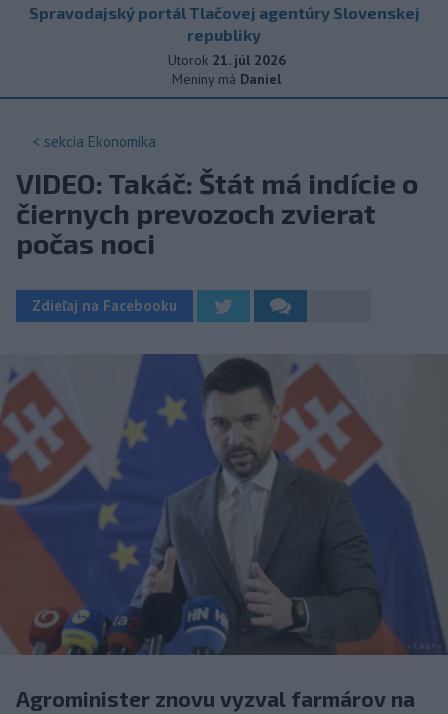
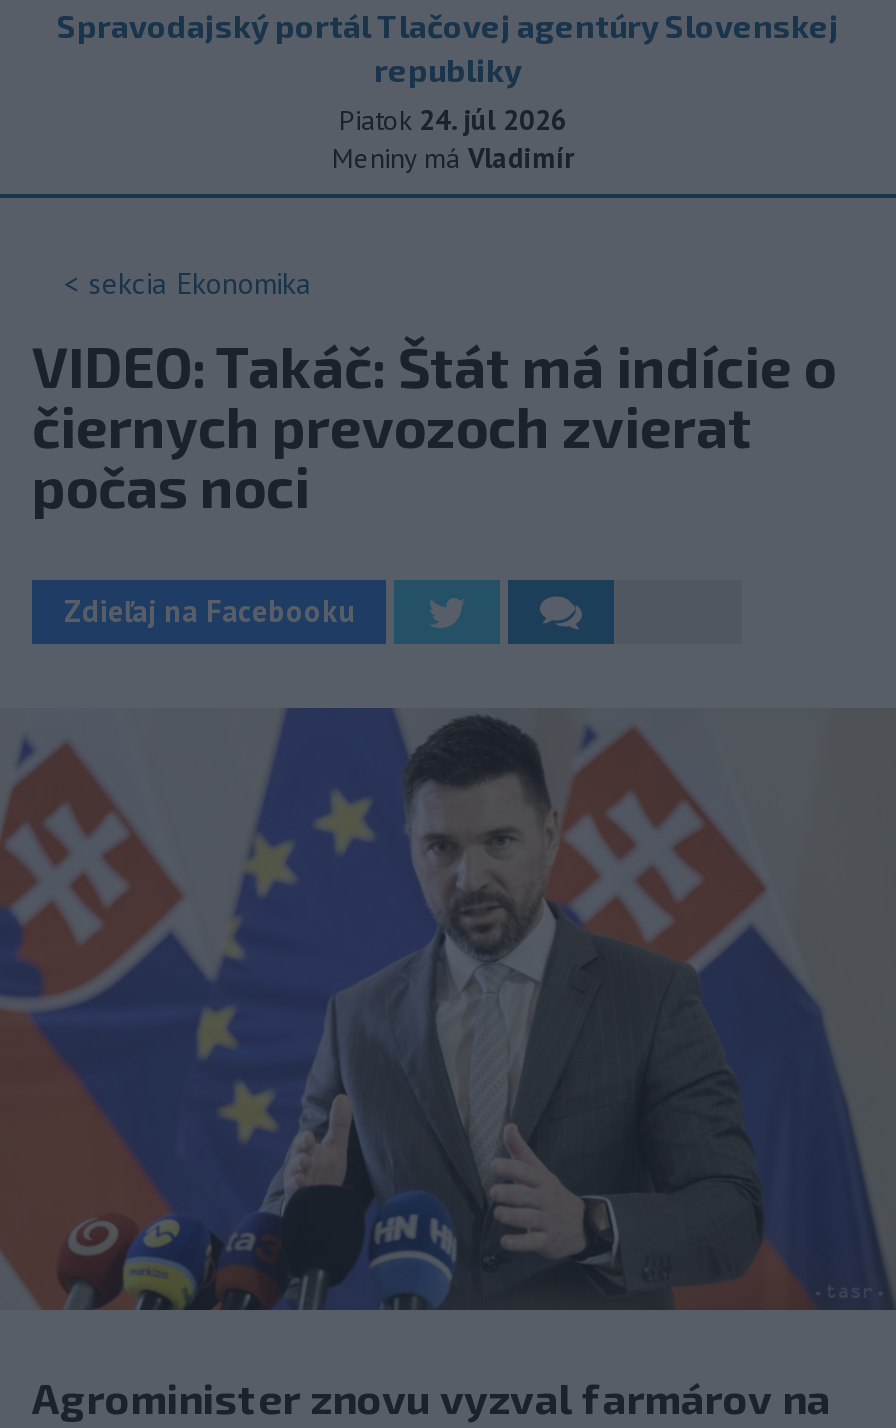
- Utorok 21. júl 2026
+ Piatok 24. júl 2026

- Meniny má Daniel
+ Meniny má Vladimír
